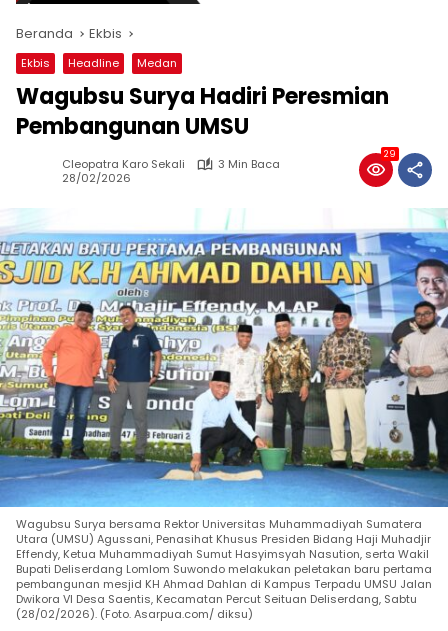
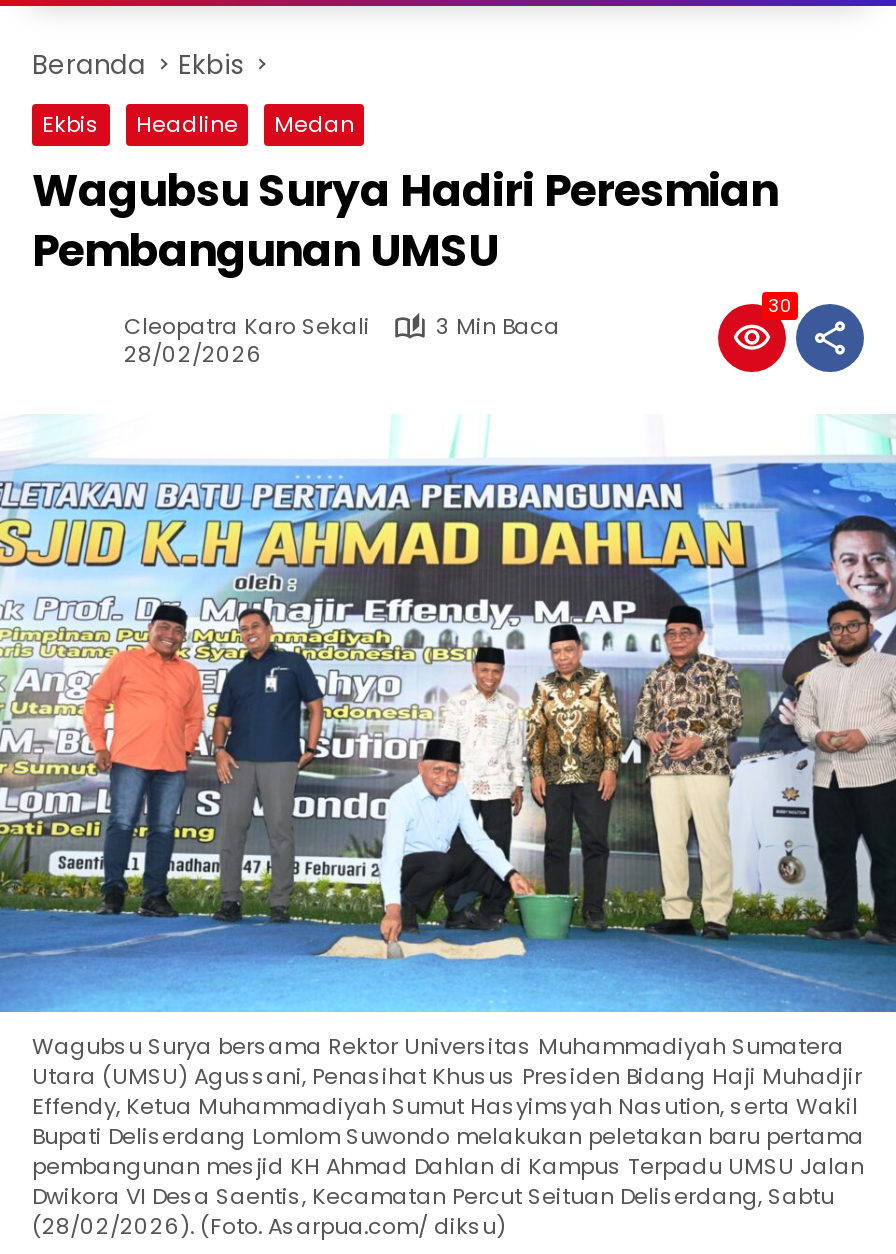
- 29
+ 30
